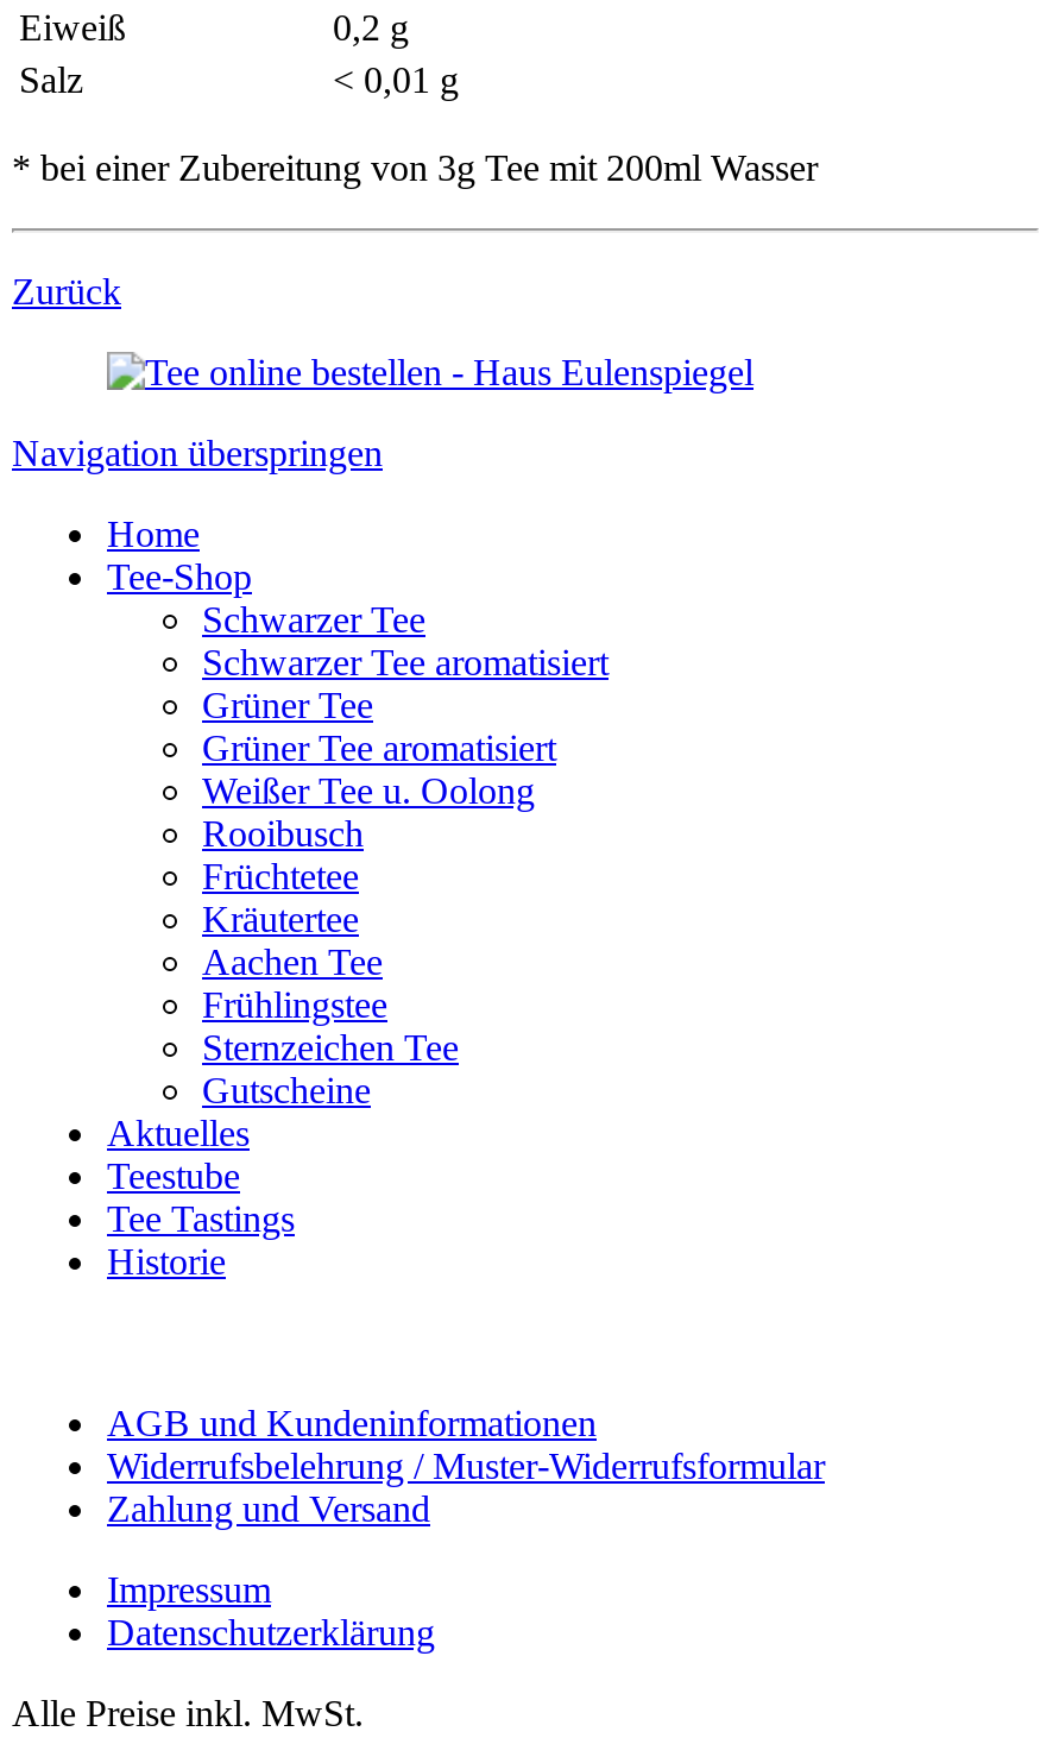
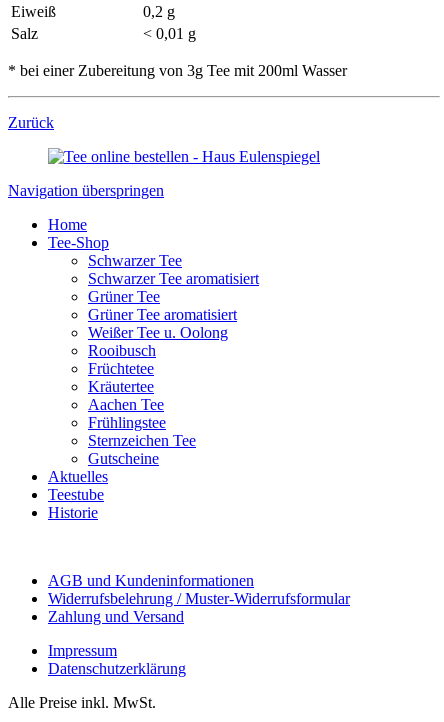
- Tee Tastings
